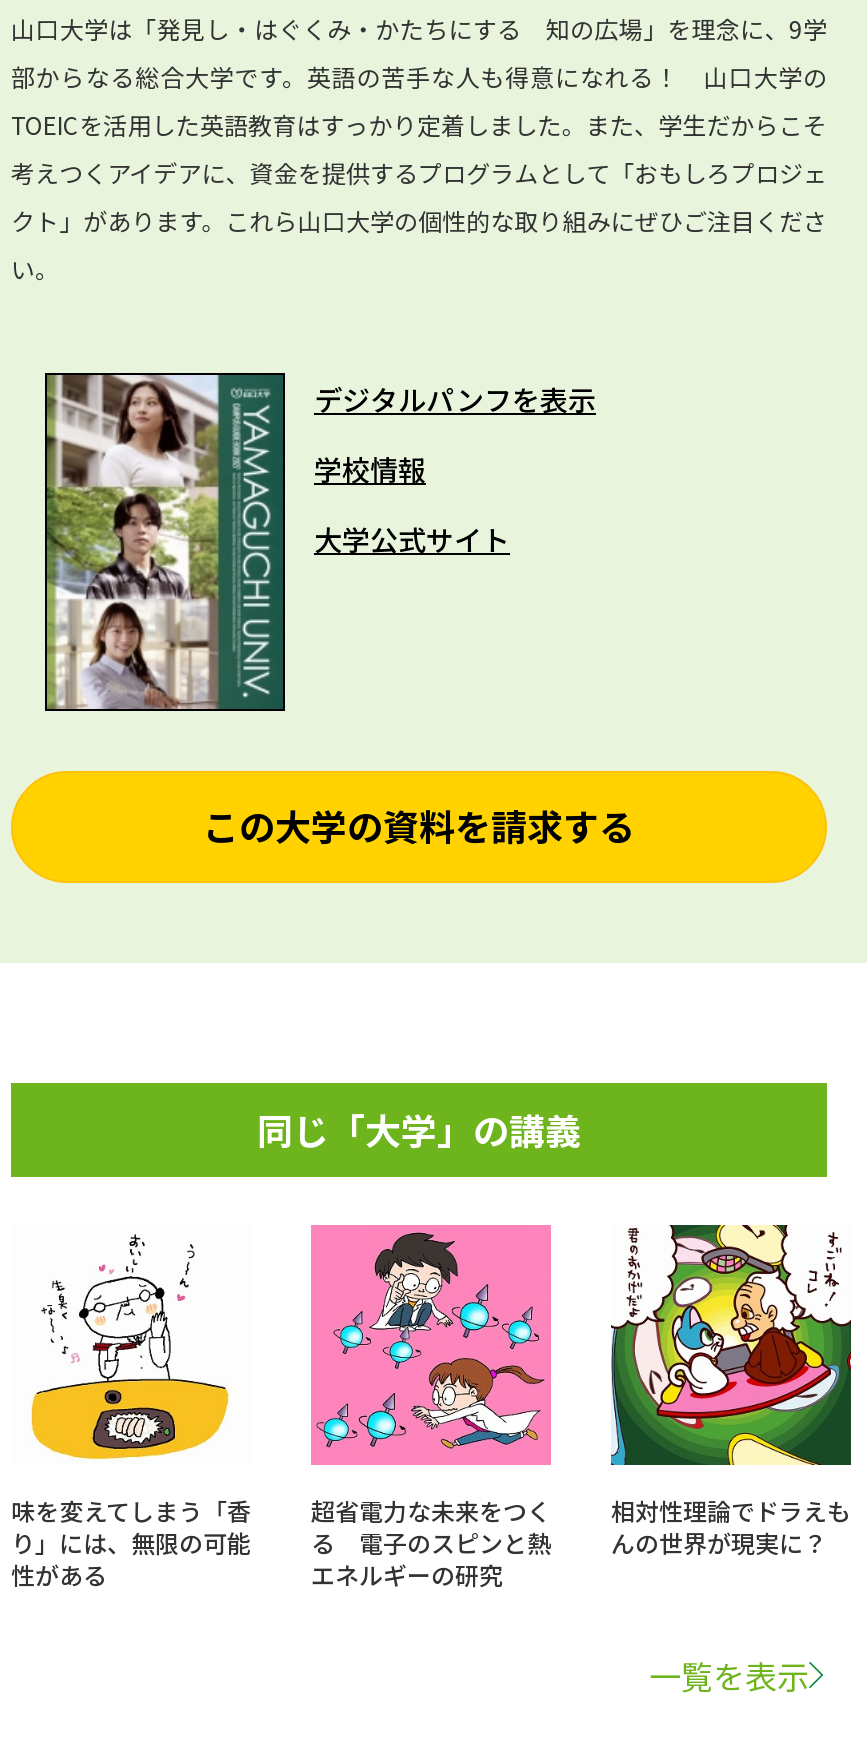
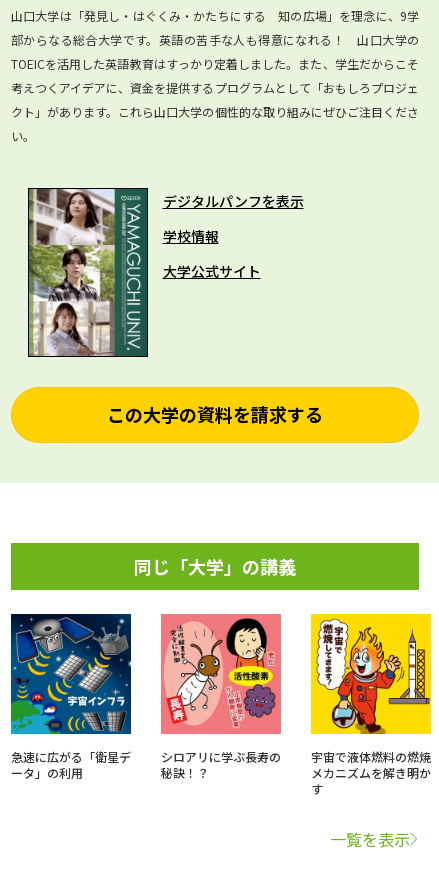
- [image]
- 味を変えてしまう「香
- り」には、無限の可能
- 性がある
+ [image]
+ 急速に広がる「衛星デ
+ ータ」の利用

- [image]
- 超省電力な未来をつく
- る 電子のスピンと熱
- エネルギーの研究
+ [image]
+ シロアリに学ぶ長寿の
+ 秘訣！？

- [image]
- 相対性理論でドラえも
- んの世界が現実に？
+ [image]
+ 宇宙で液体燃料の燃焼
+ メカニズムを解き明か
+ す
